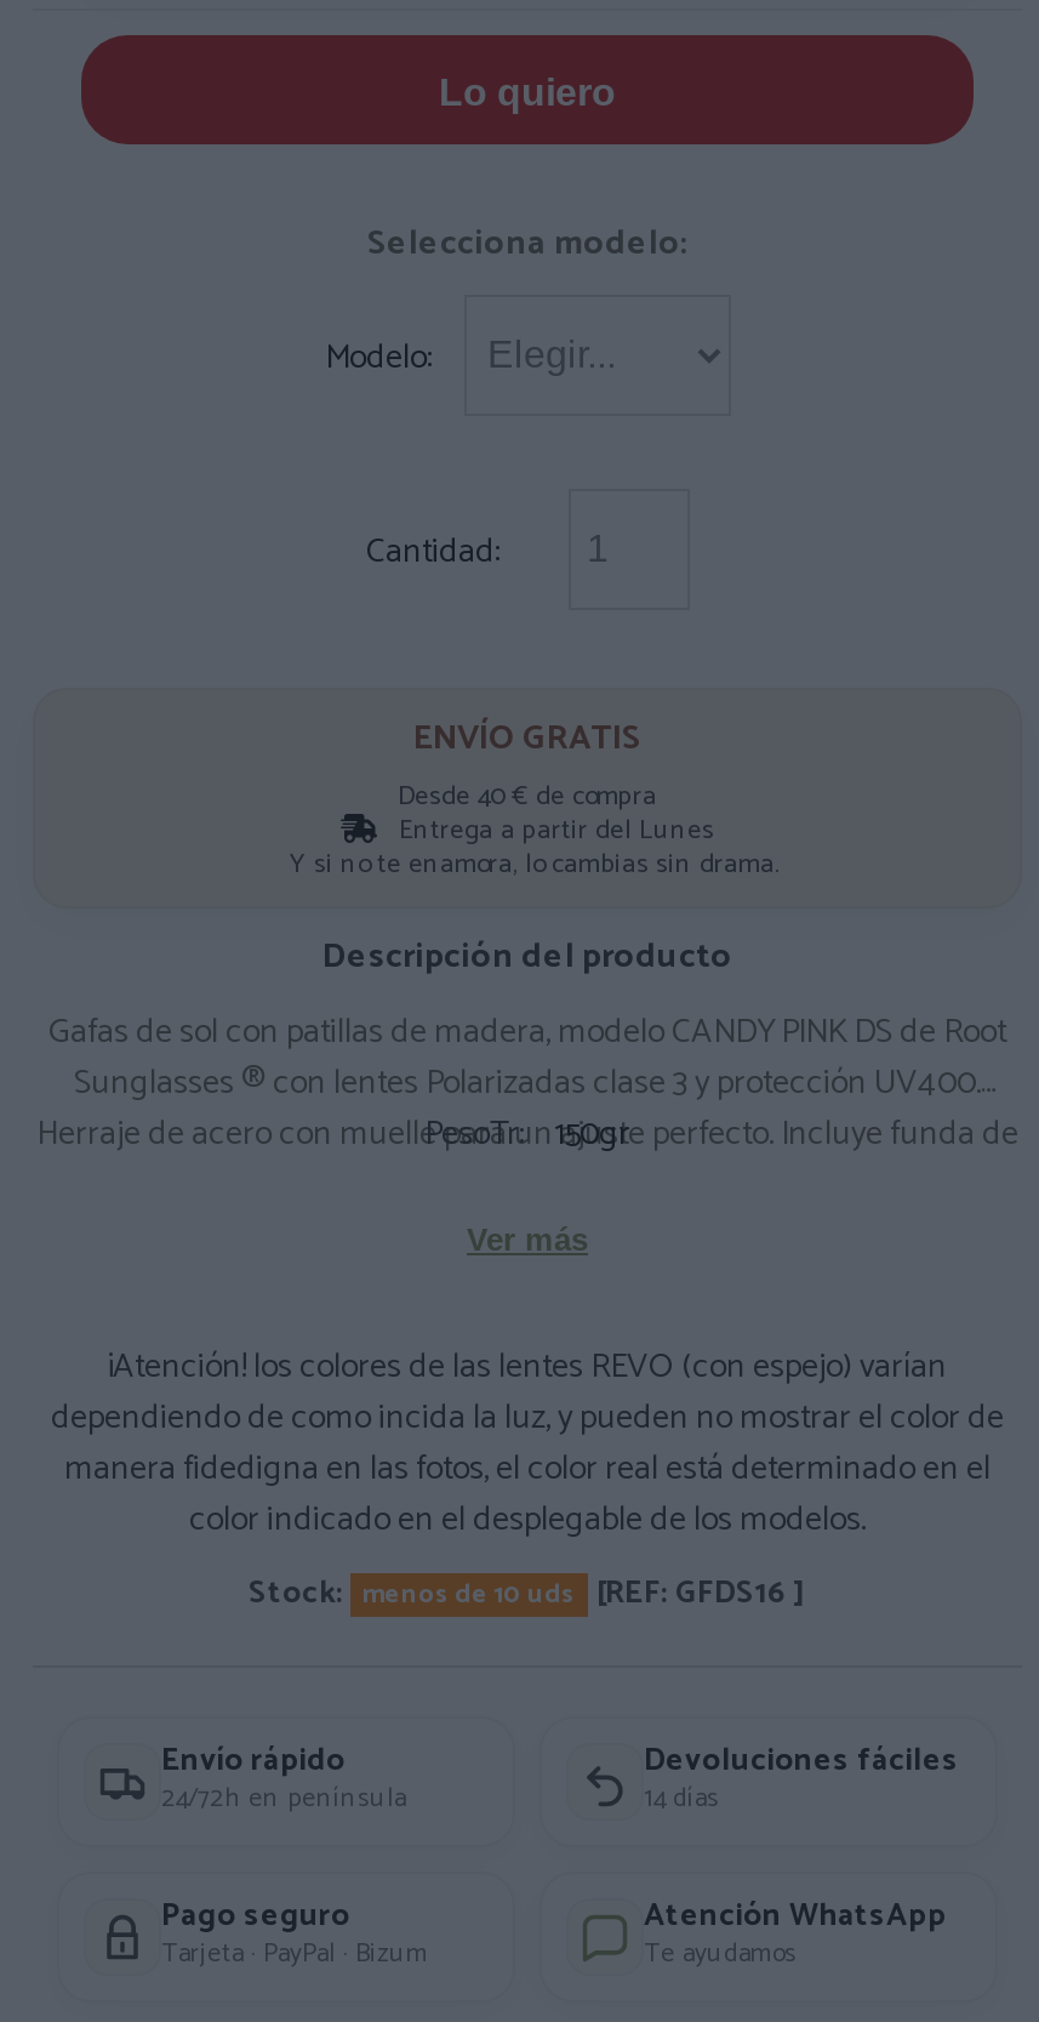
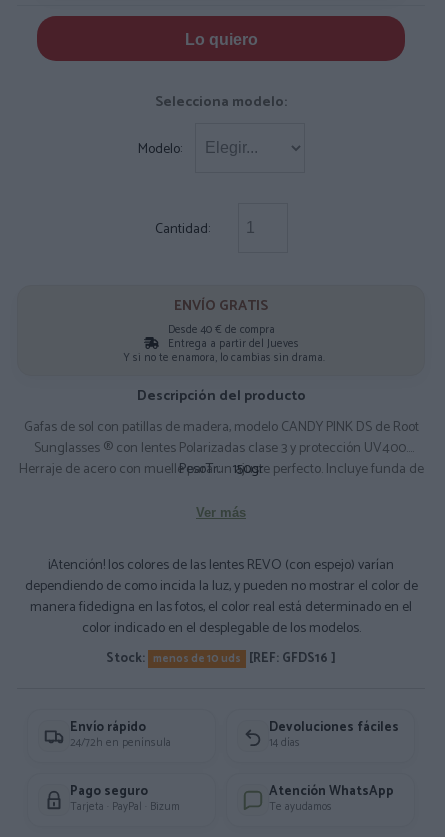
- Entrega a partir del Lunes
+ Entrega a partir del Jueves
